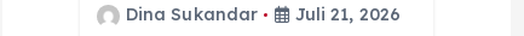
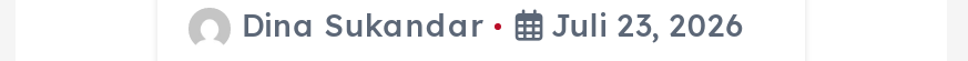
- Dina Sukandar Juli 21, 2026
+ Dina Sukandar Juli 23, 2026
